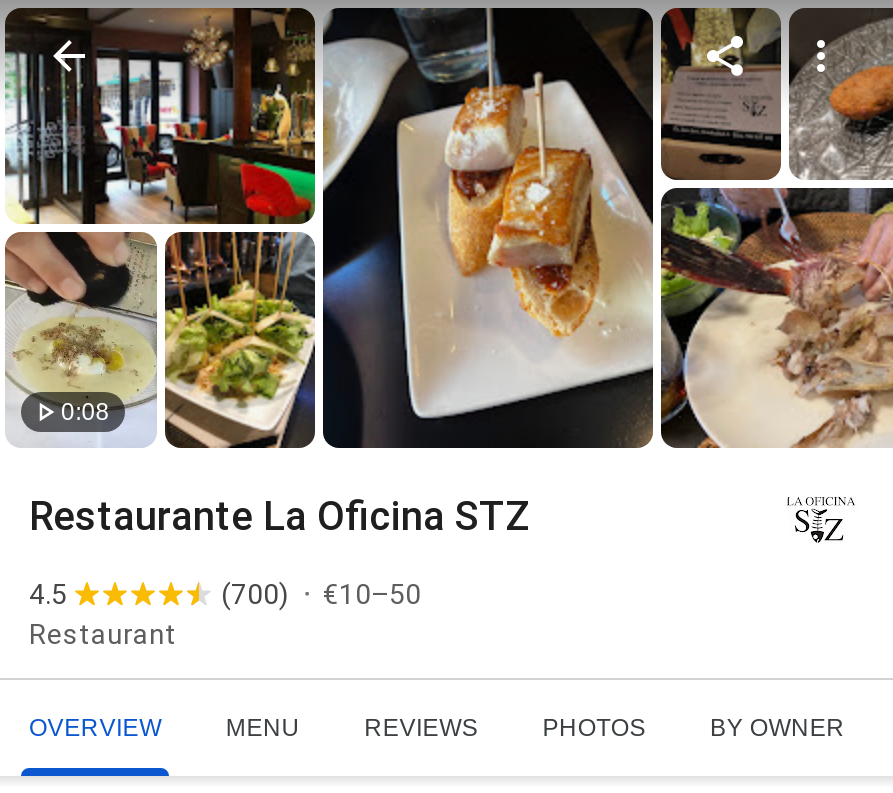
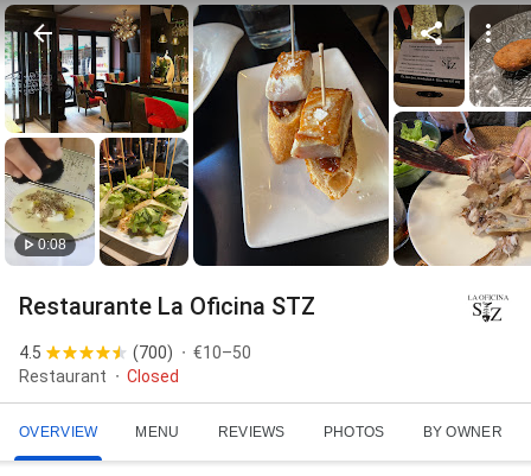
- [image]
+ [image]

+ Closed
